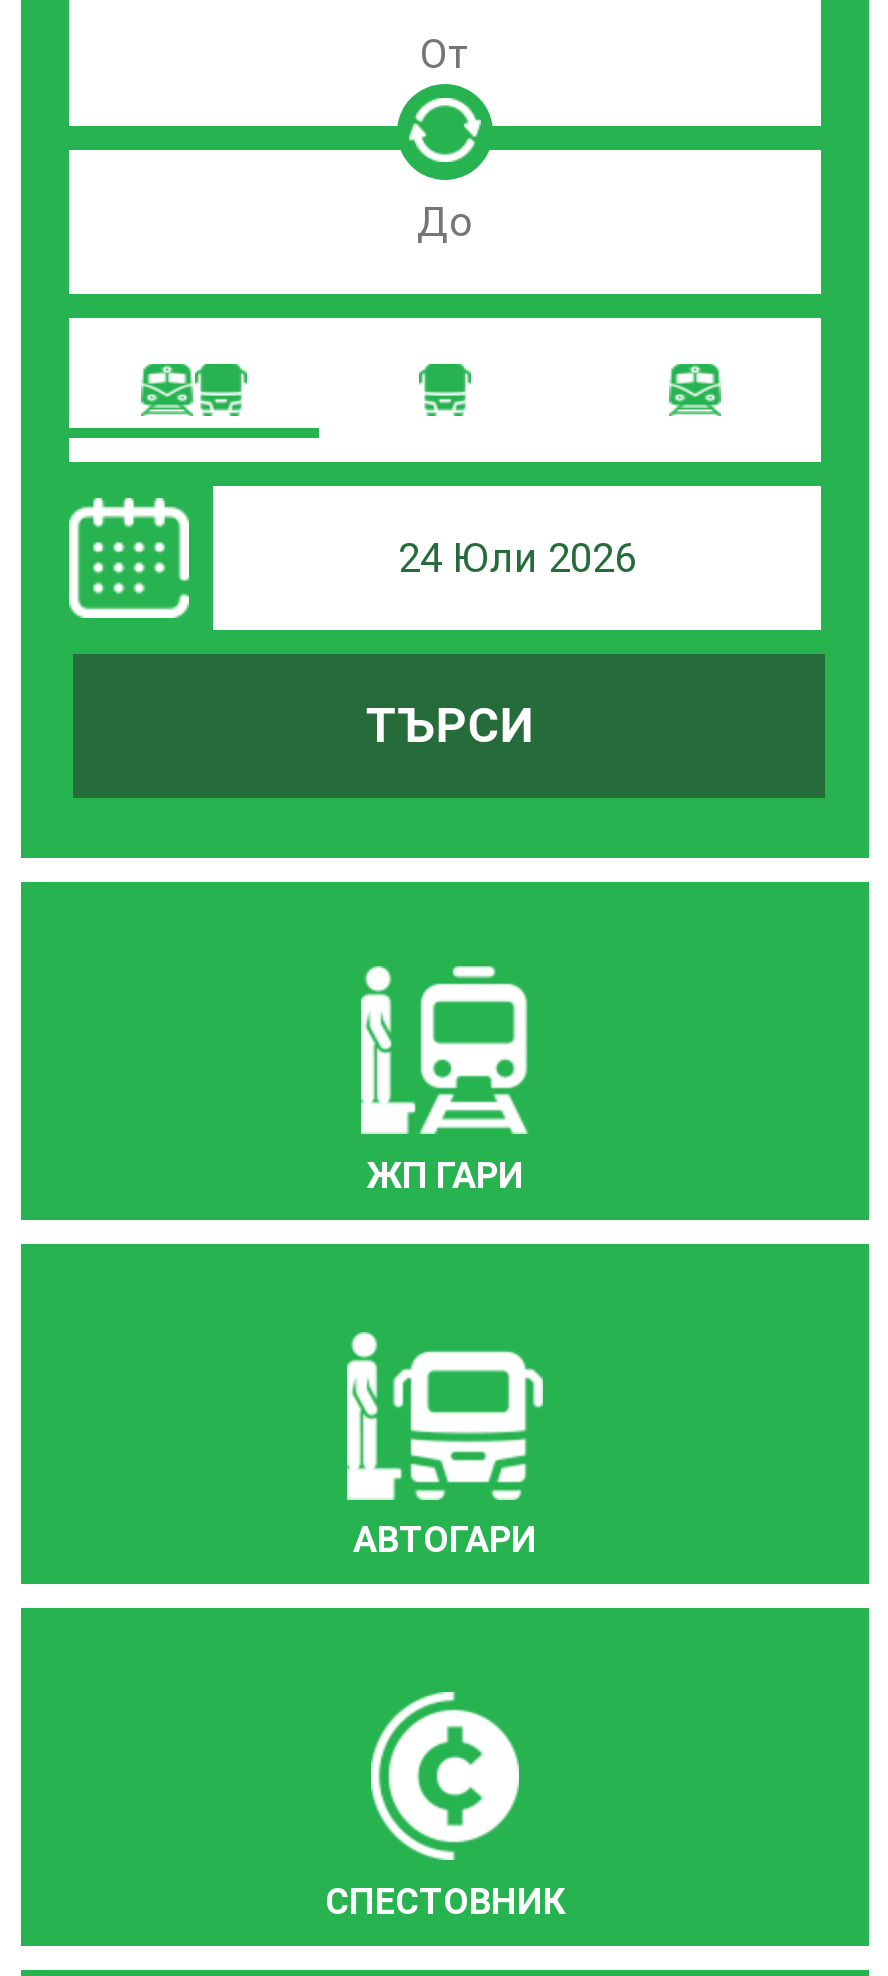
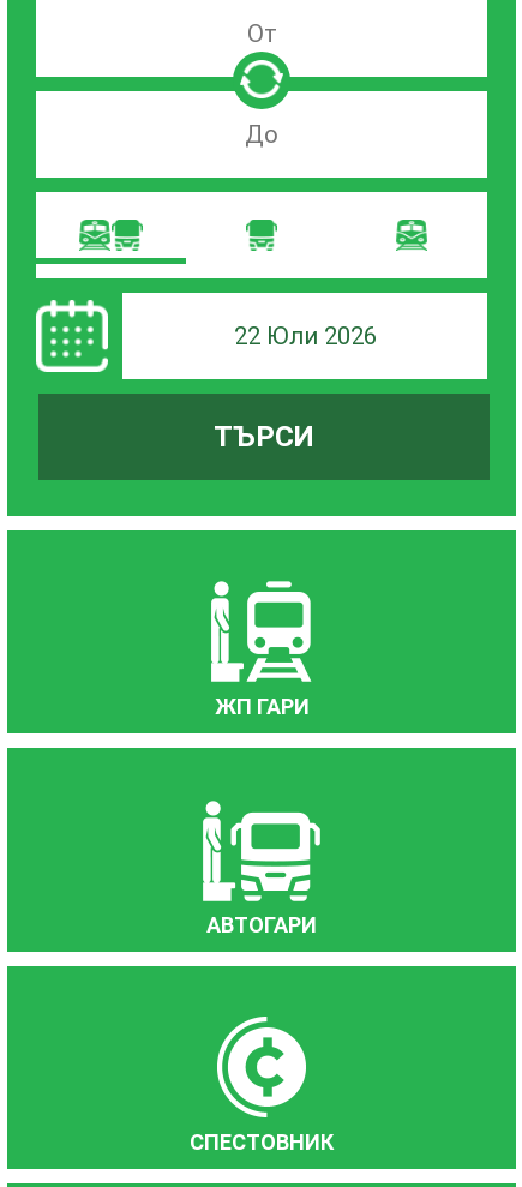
- 24 Юли 2026
+ 22 Юли 2026
